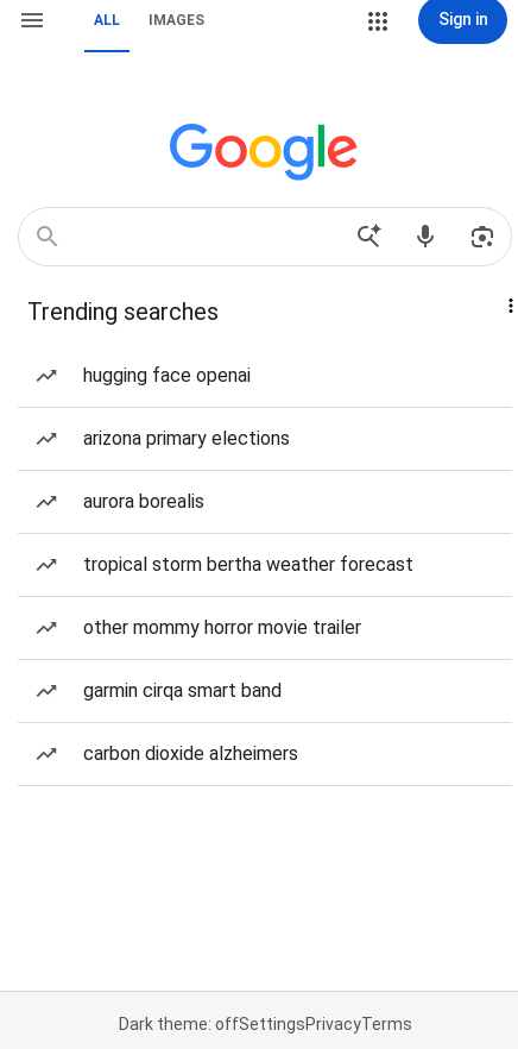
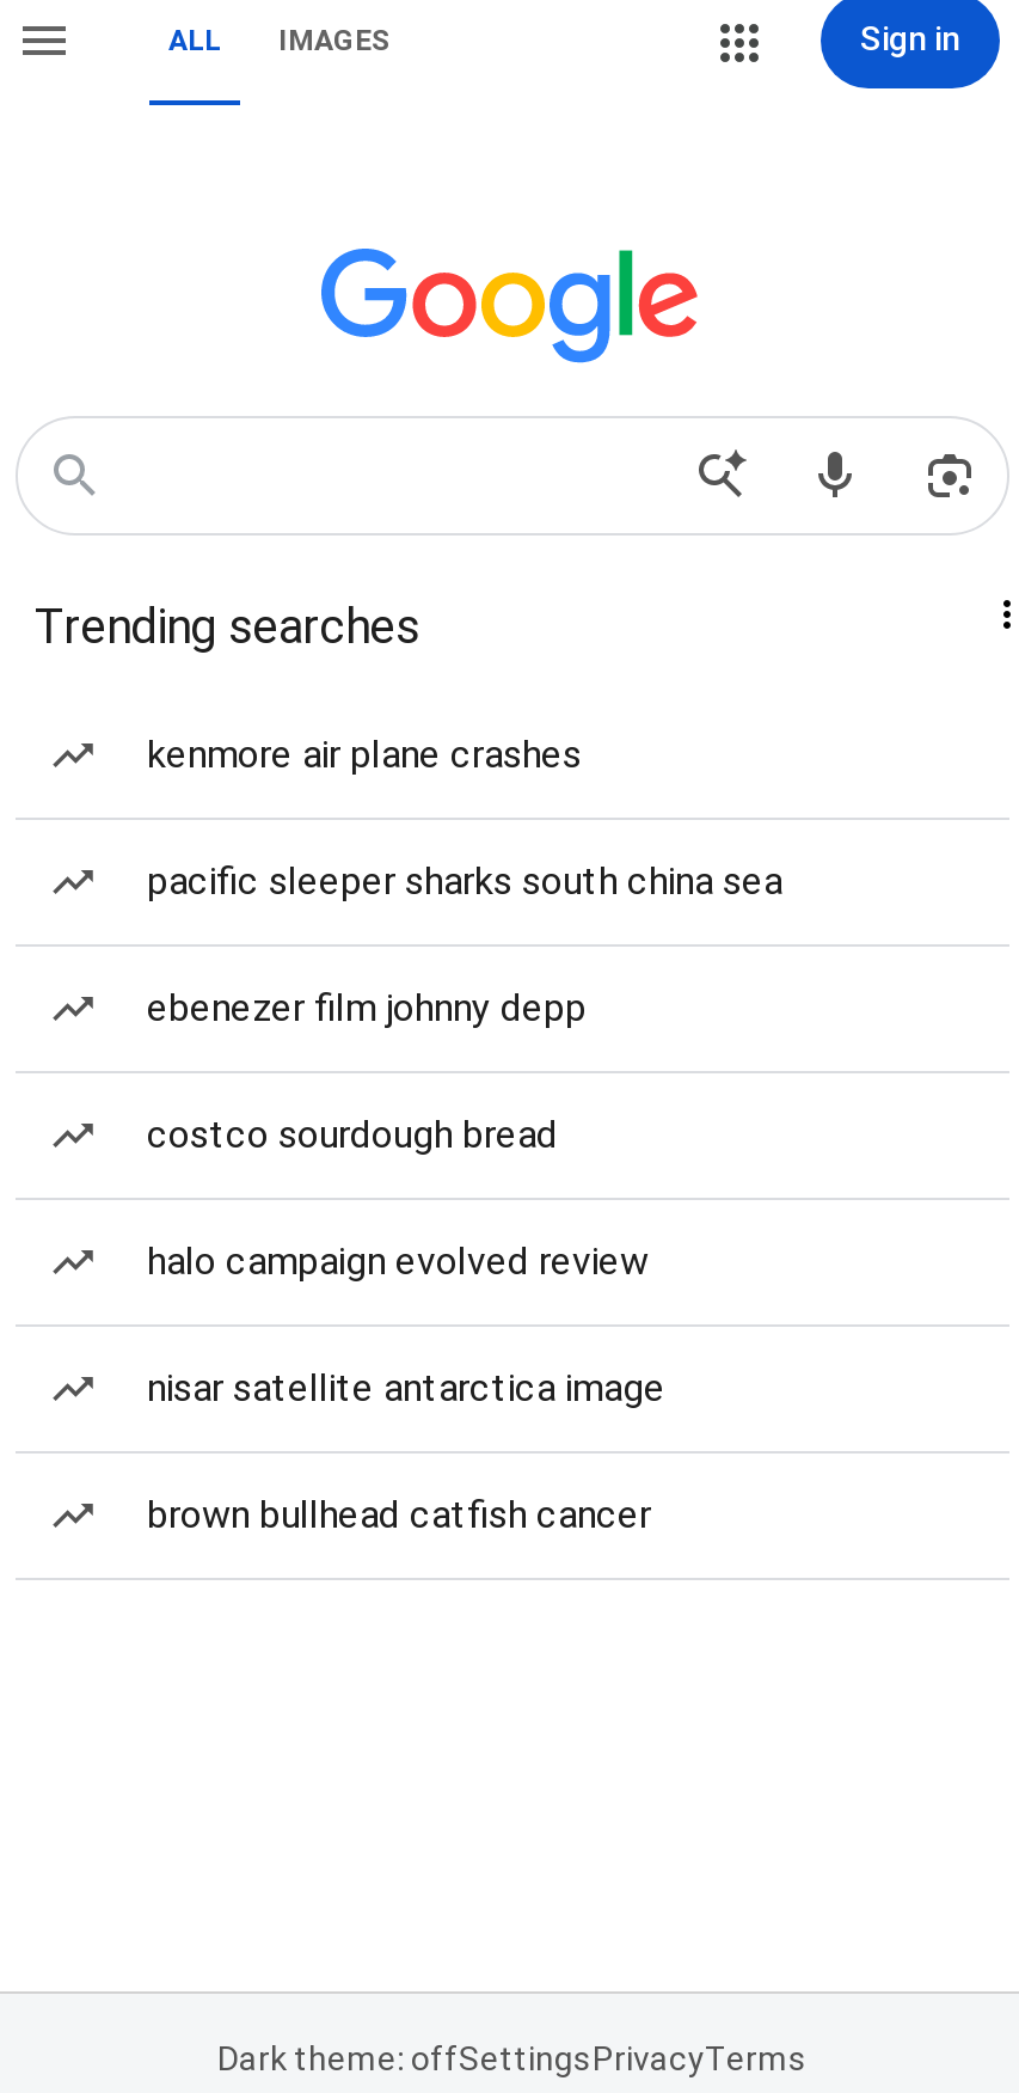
- hugging face openai
+ kenmore air plane crashes

- arizona primary elections
+ pacific sleeper sharks south china sea

- aurora borealis
+ ebenezer film johnny depp

- tropical storm bertha weather forecast
+ costco sourdough bread

- other mommy horror movie trailer
+ halo campaign evolved review

- garmin cirqa smart band
+ nisar satellite antarctica image

- carbon dioxide alzheimers
+ brown bullhead catfish cancer
